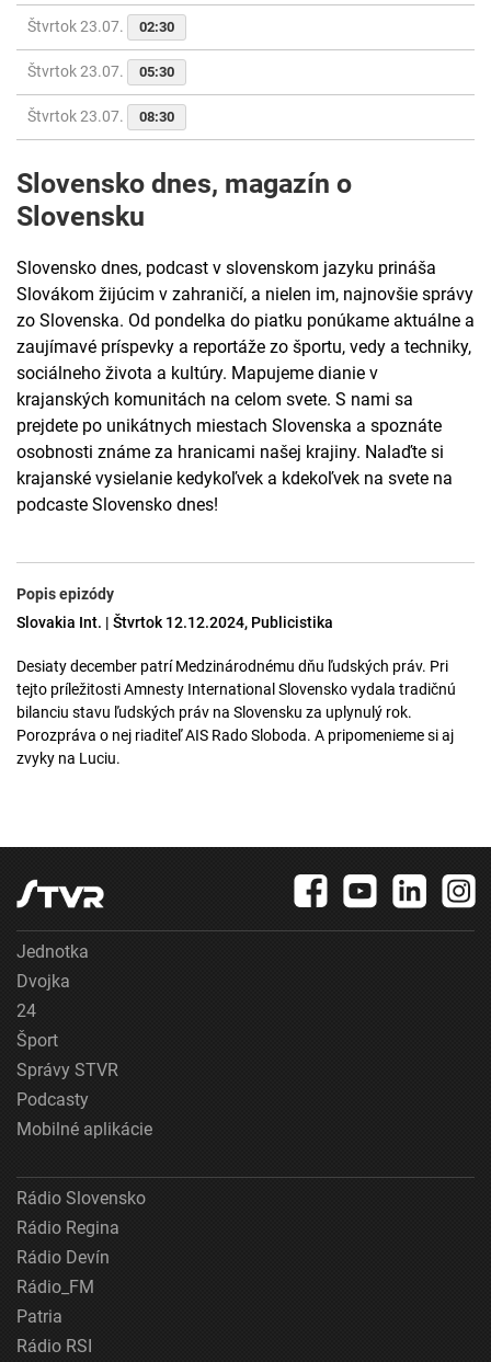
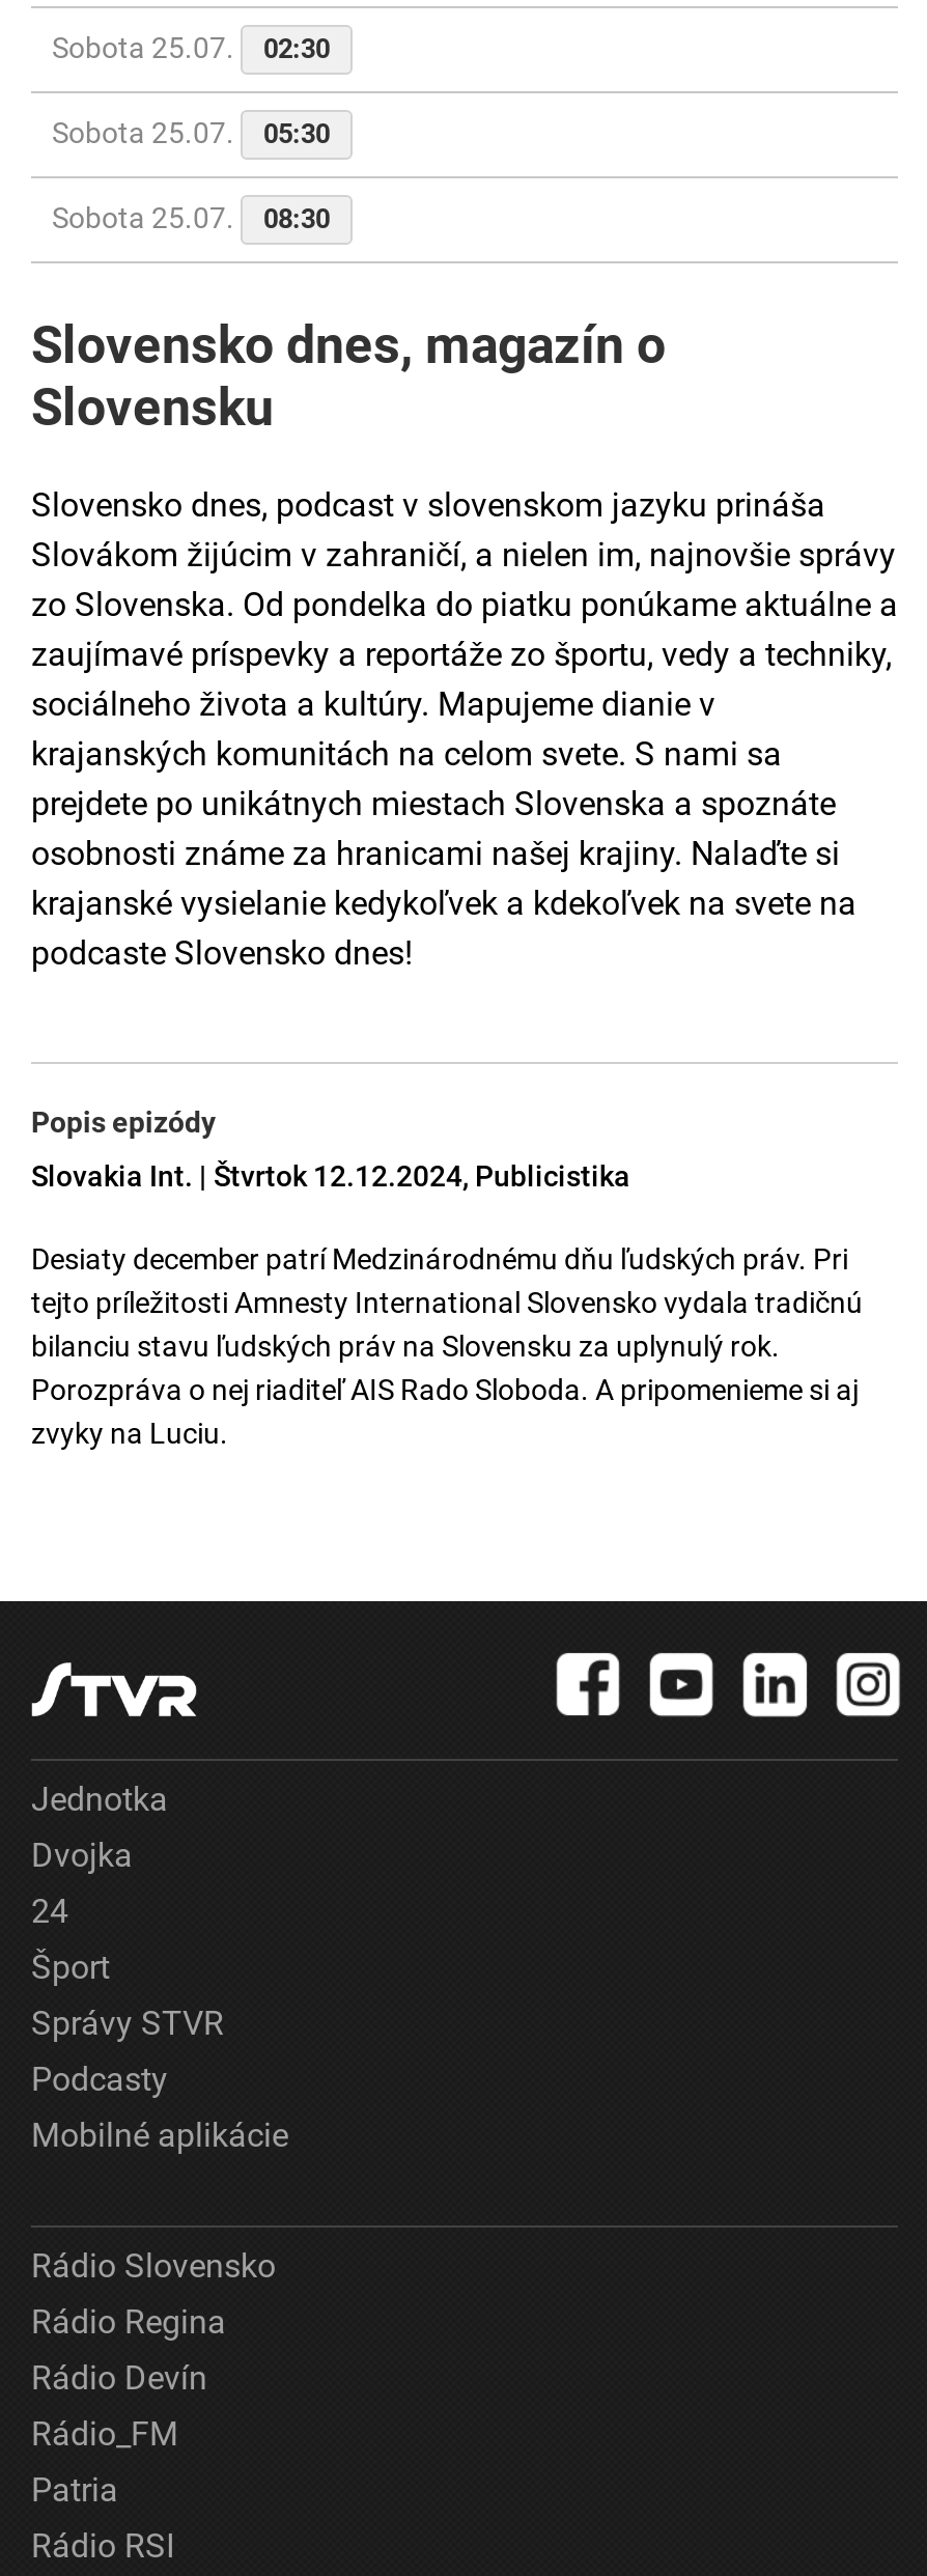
- Štvrtok 23.07. 02:30
+ Sobota 25.07. 02:30

- Štvrtok 23.07. 05:30
+ Sobota 25.07. 05:30

- Štvrtok 23.07. 08:30
+ Sobota 25.07. 08:30
